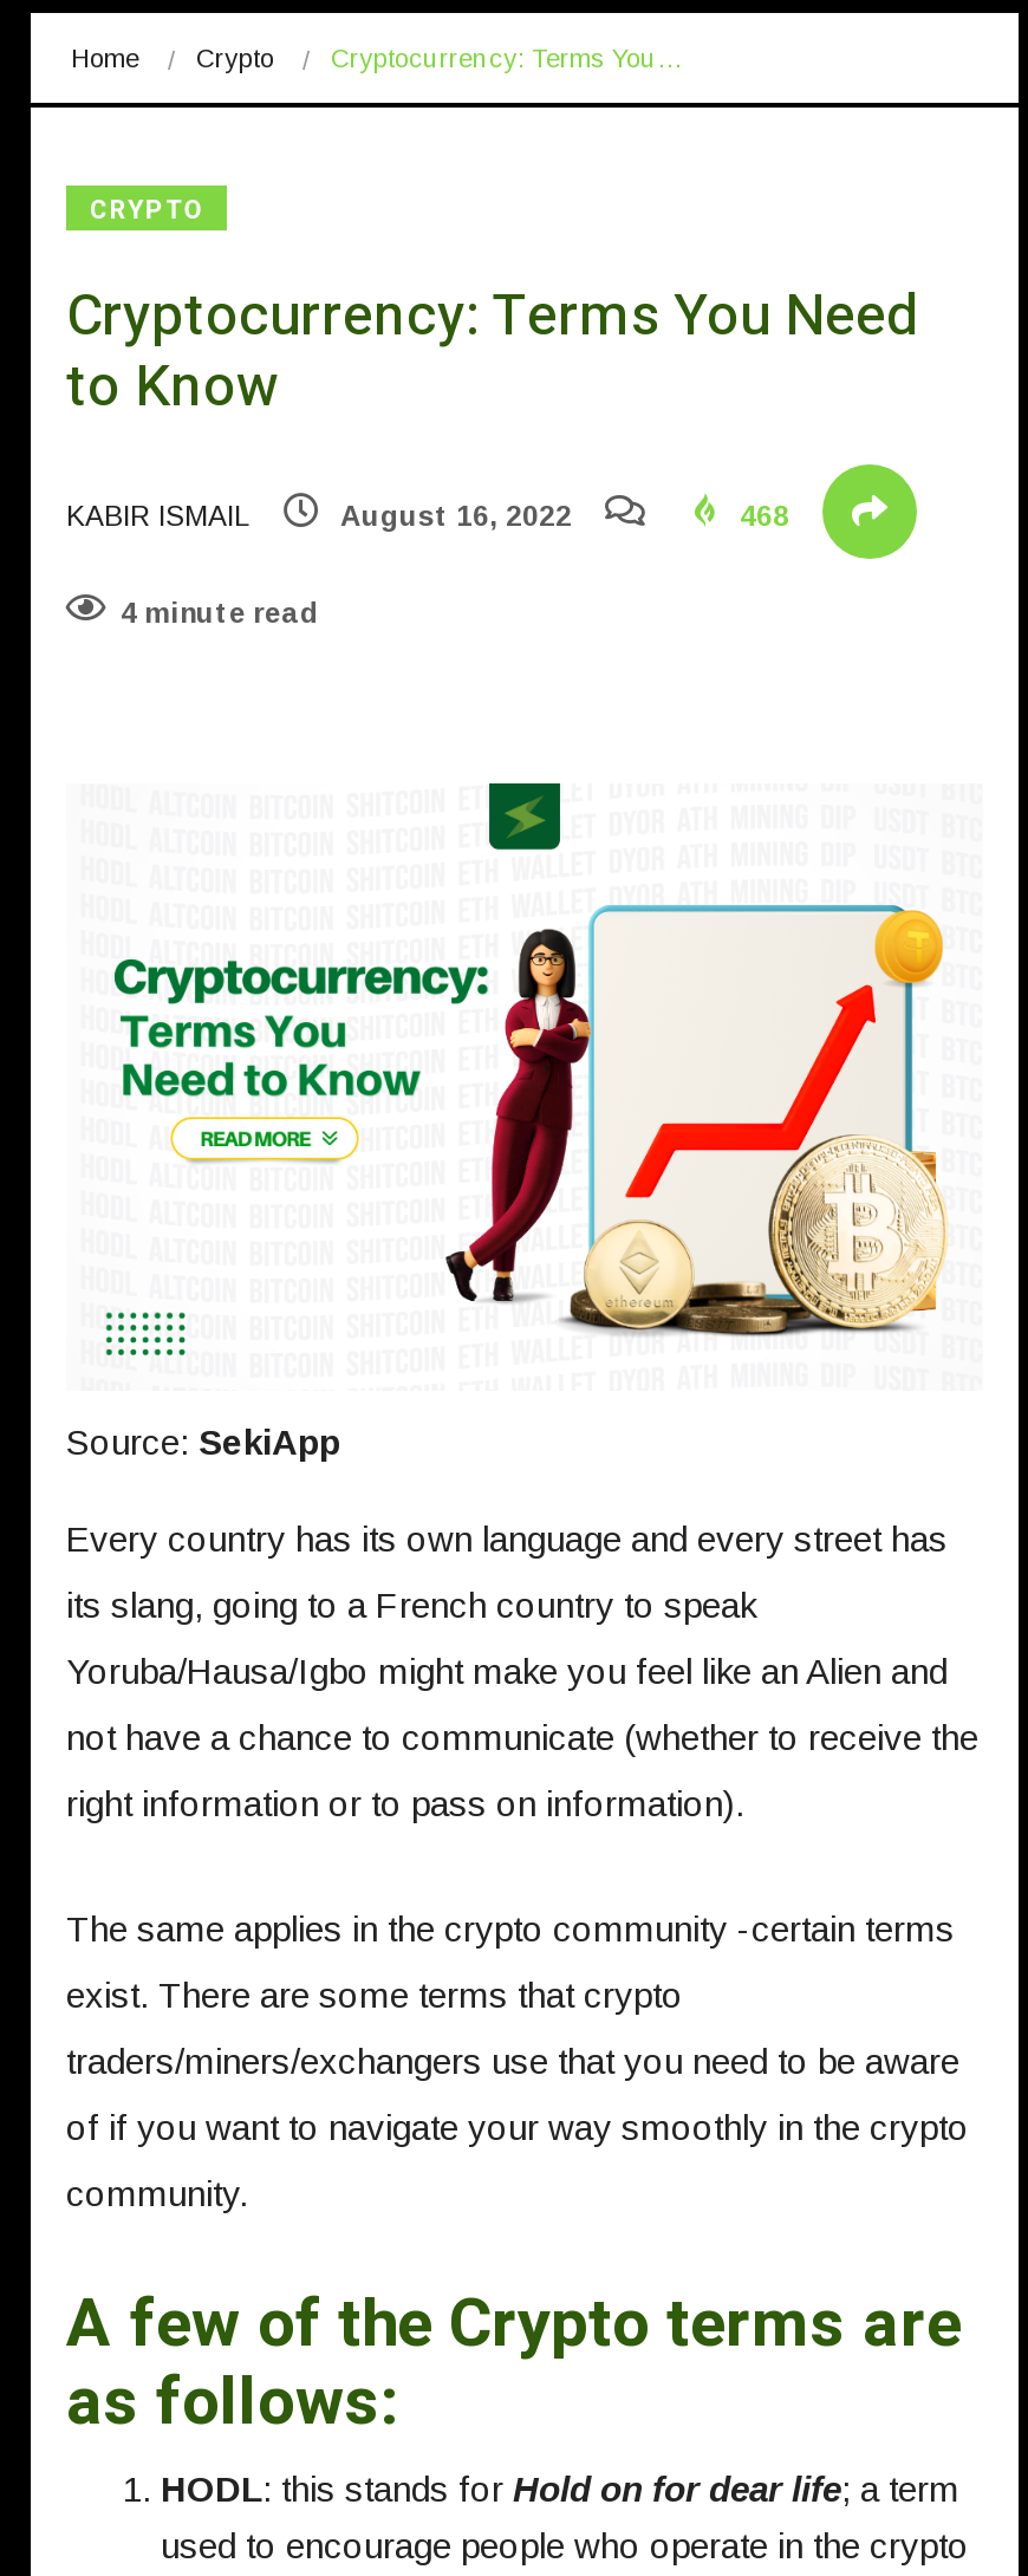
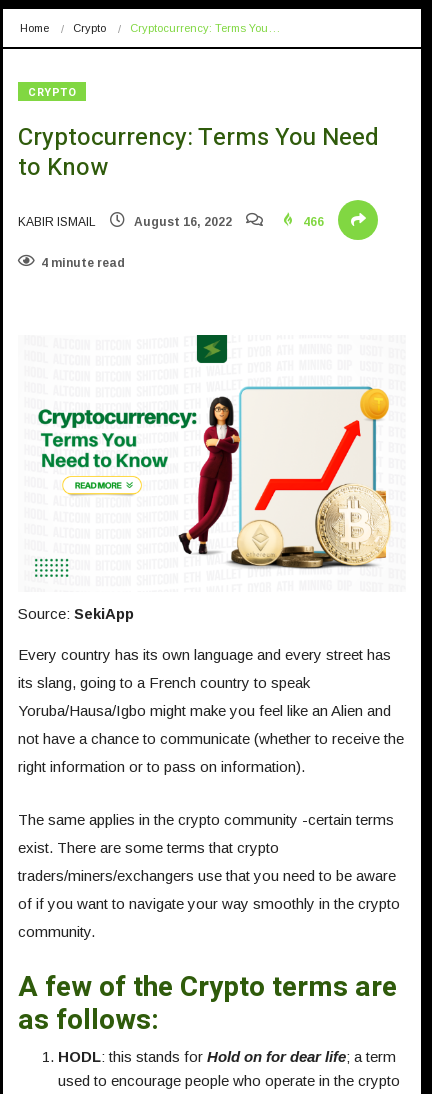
- 468
+ 466
